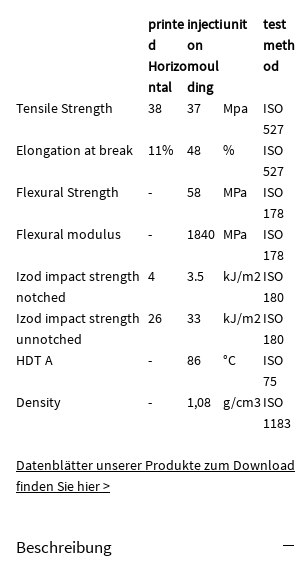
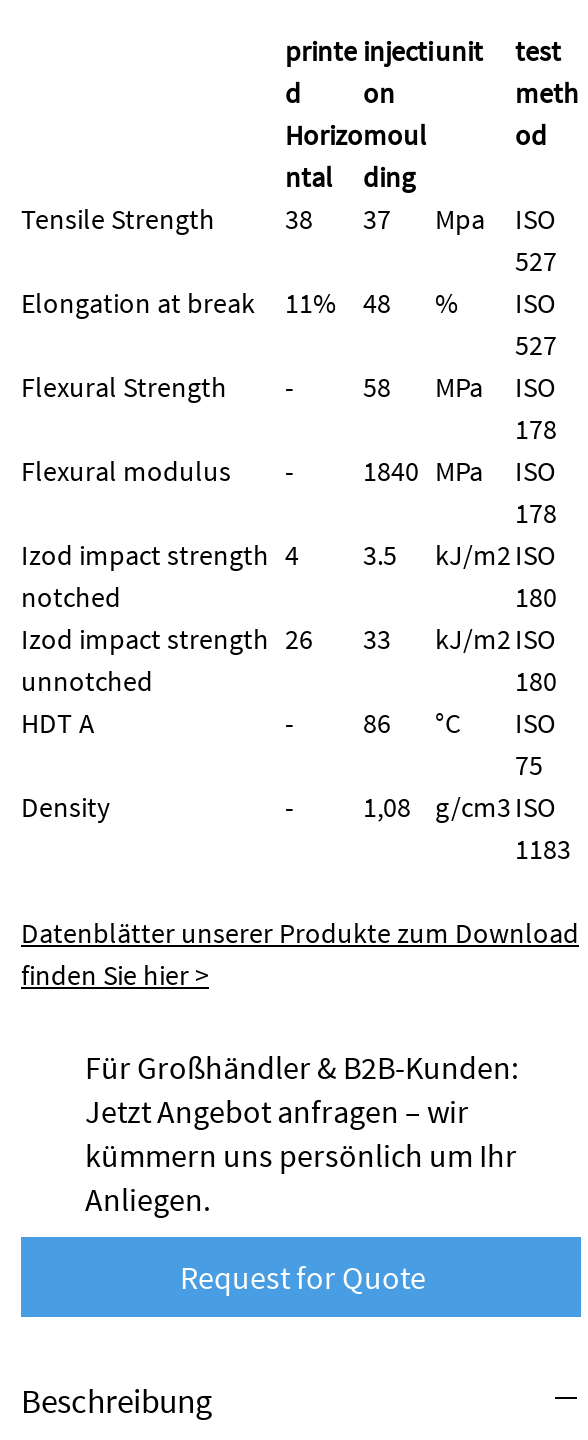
+ Für Großhändler & B2B-Kunden:
+ Jetzt Angebot anfragen – wir
+ kümmern uns persönlich um Ihr
+ Anliegen.
+ Request for Quote
